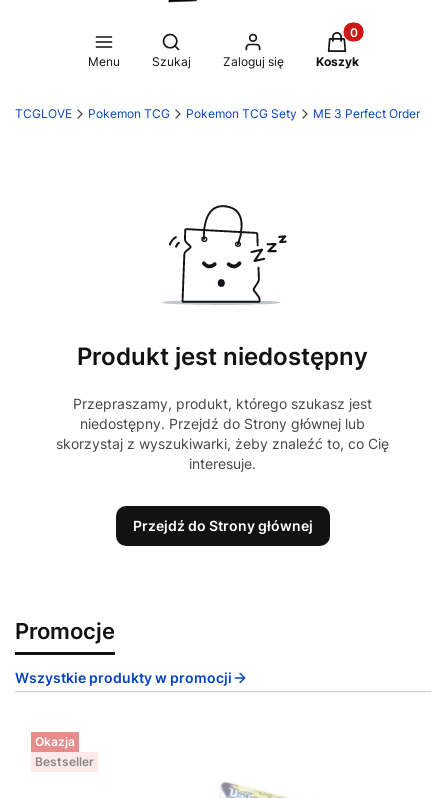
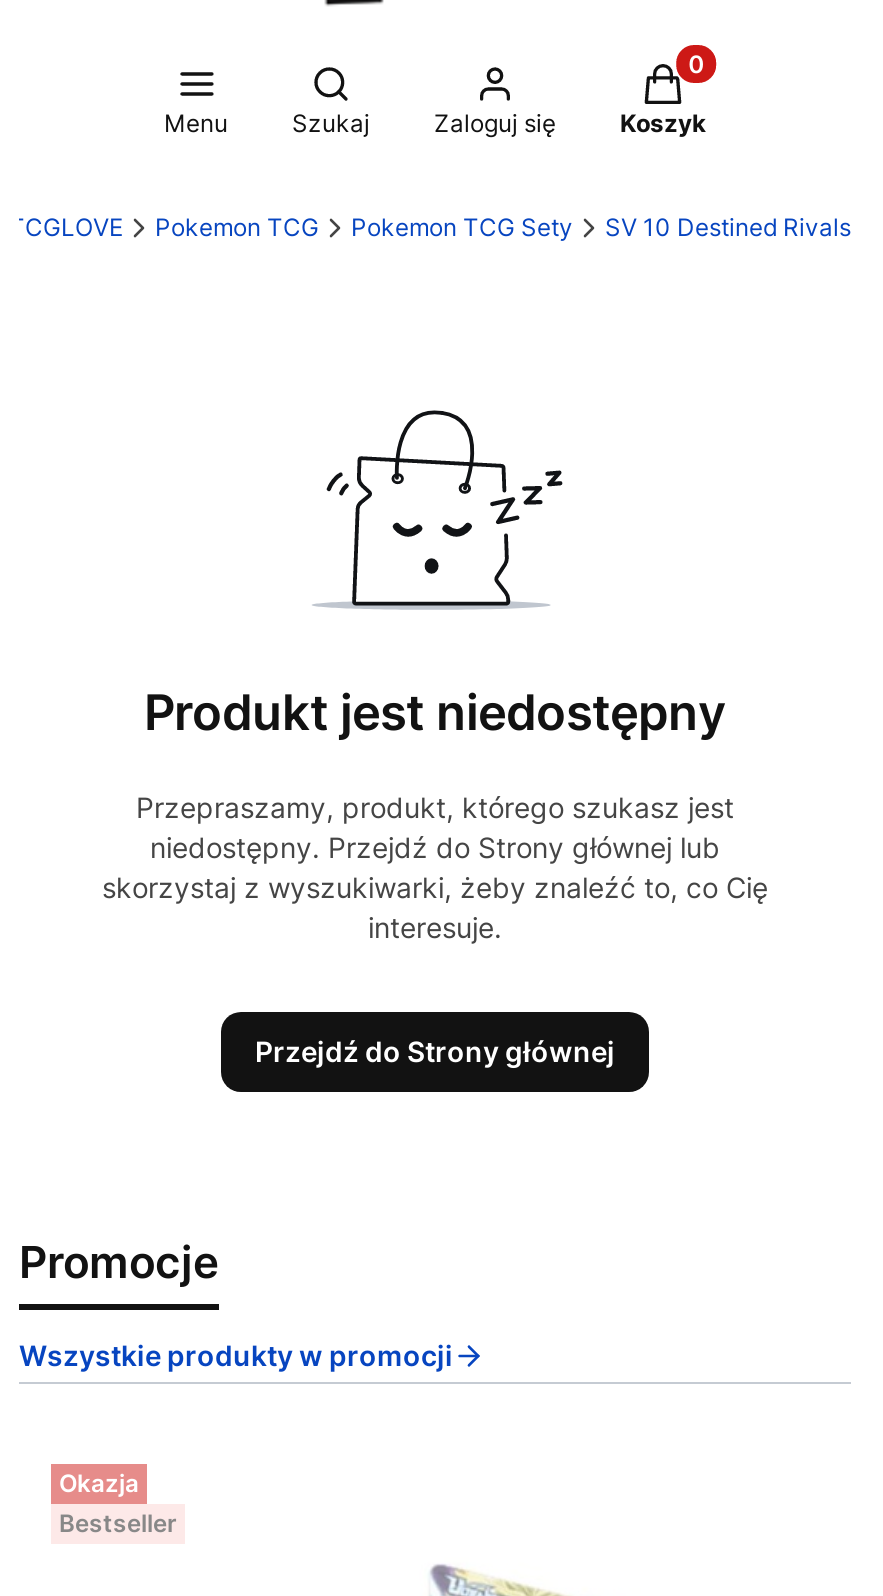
- ME 3 Perfect Order
+ SV 10 Destined Rivals
